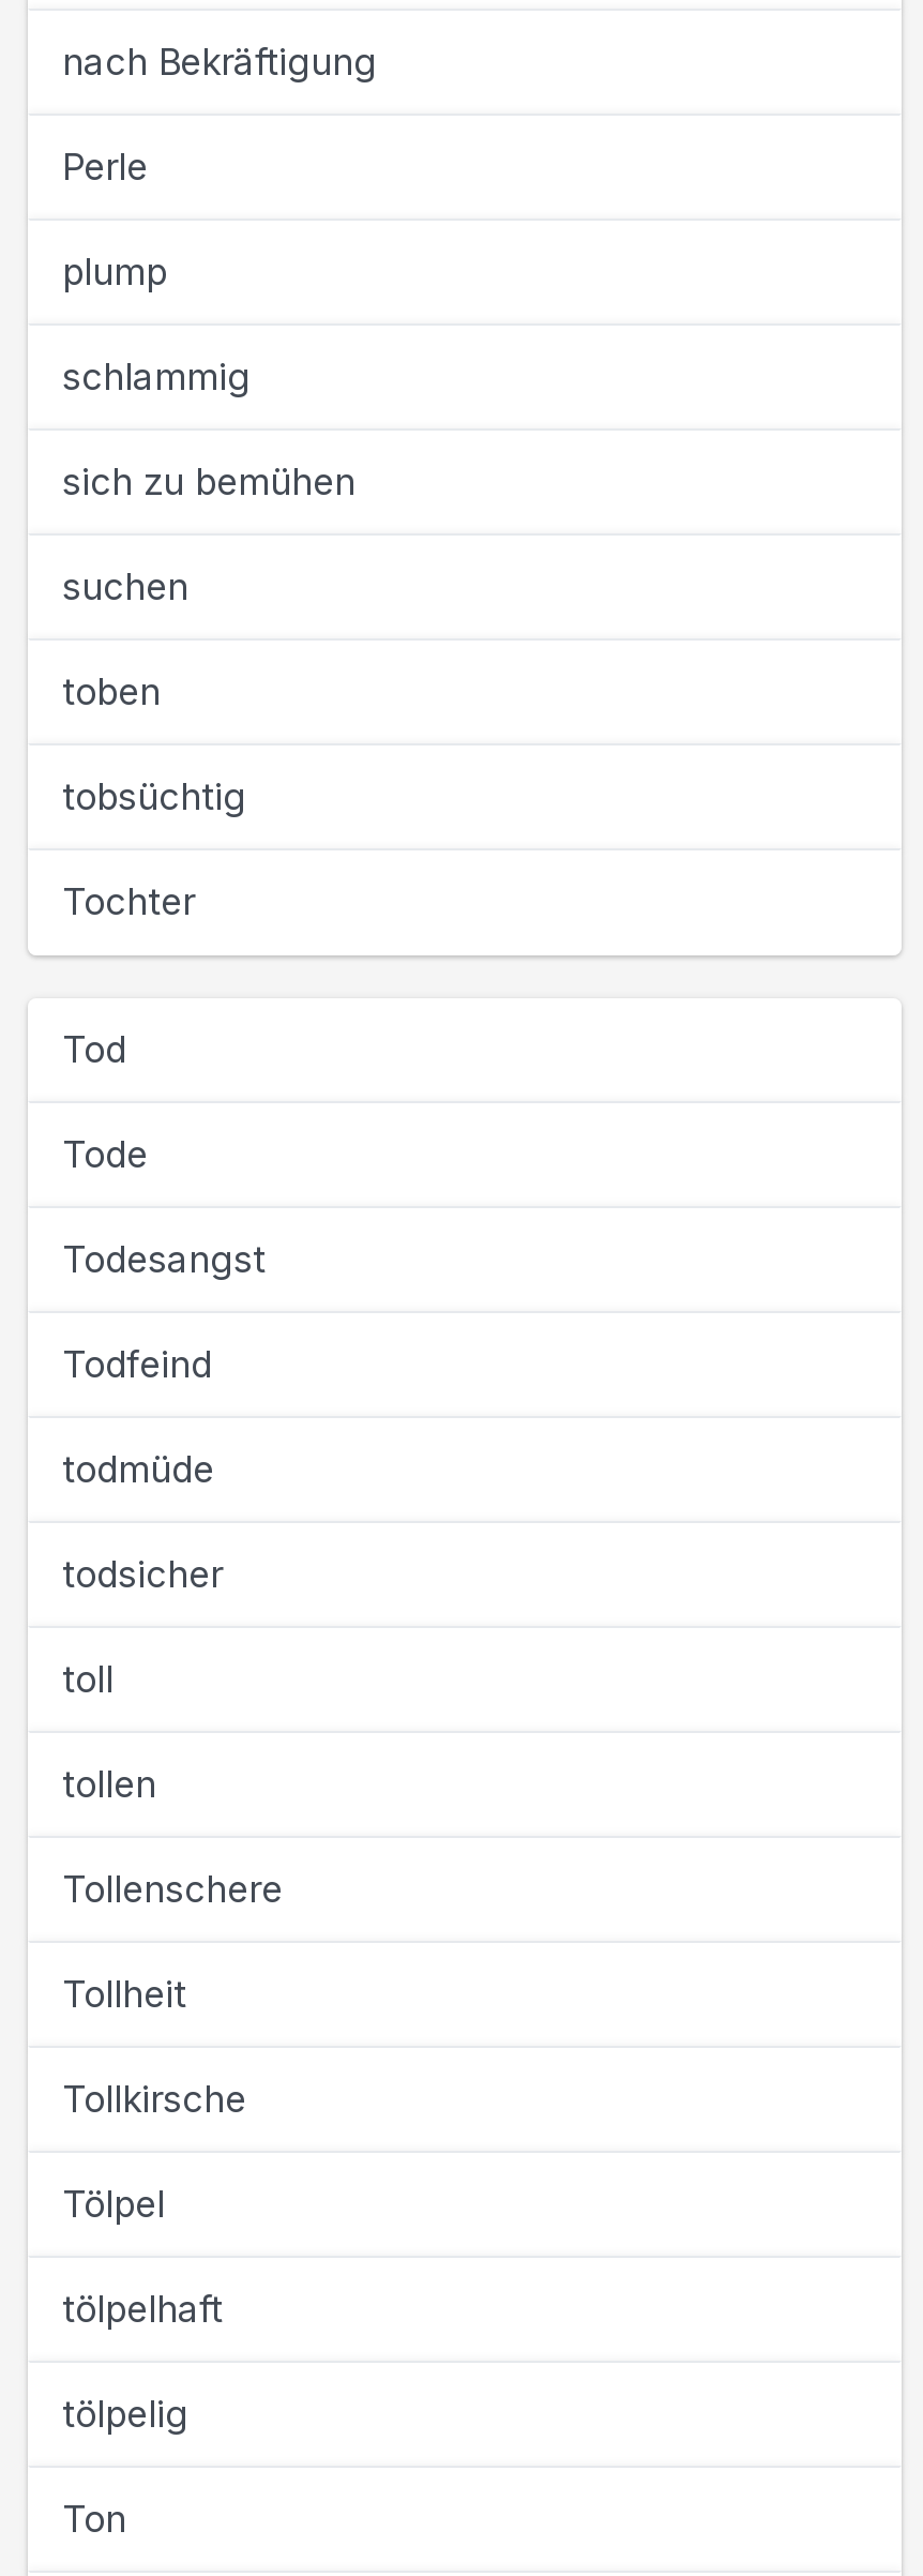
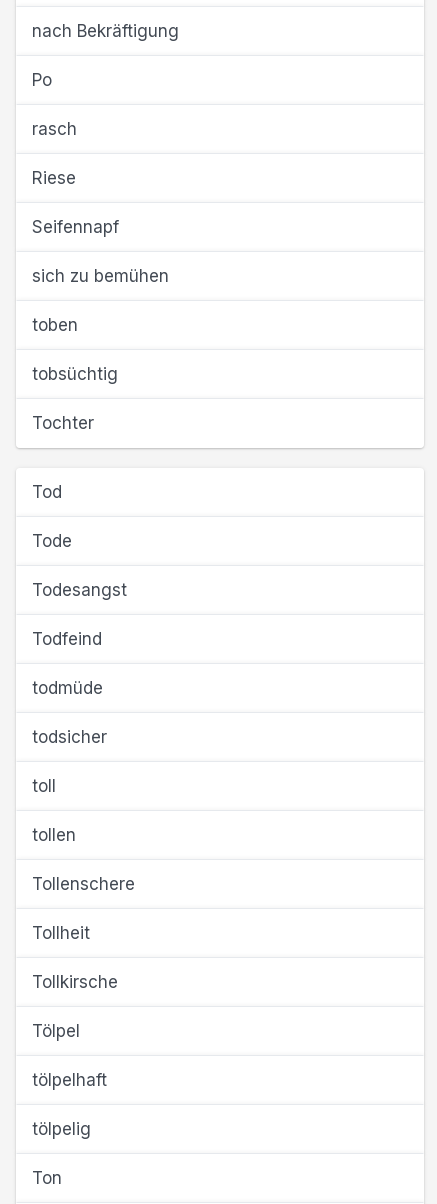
- Perle
- plump
- schlammig
+ Po
+ rasch
+ Riese
+ Seifennapf

moved down: sich zu bemühen

- suchen
